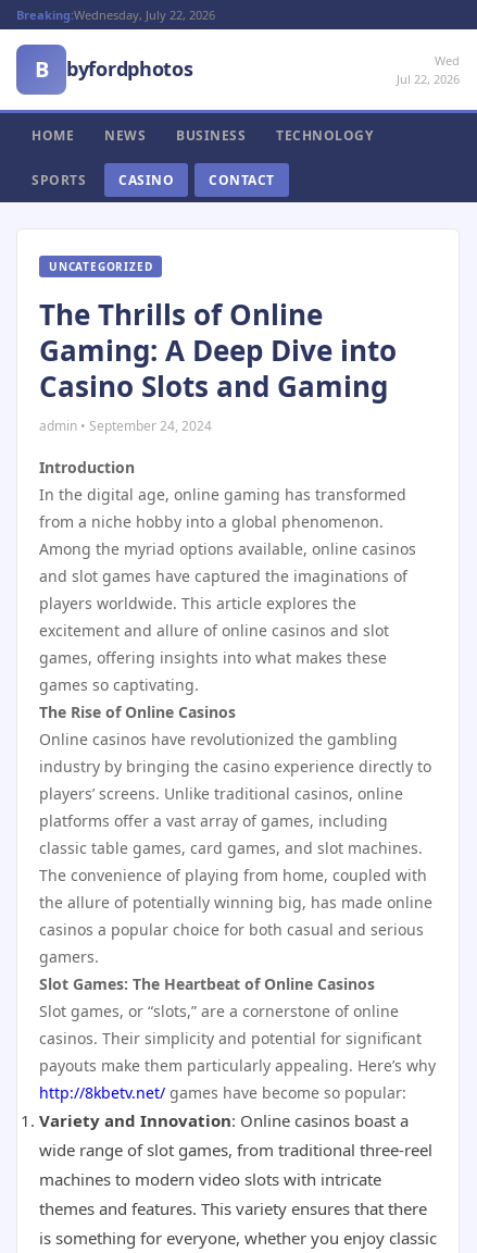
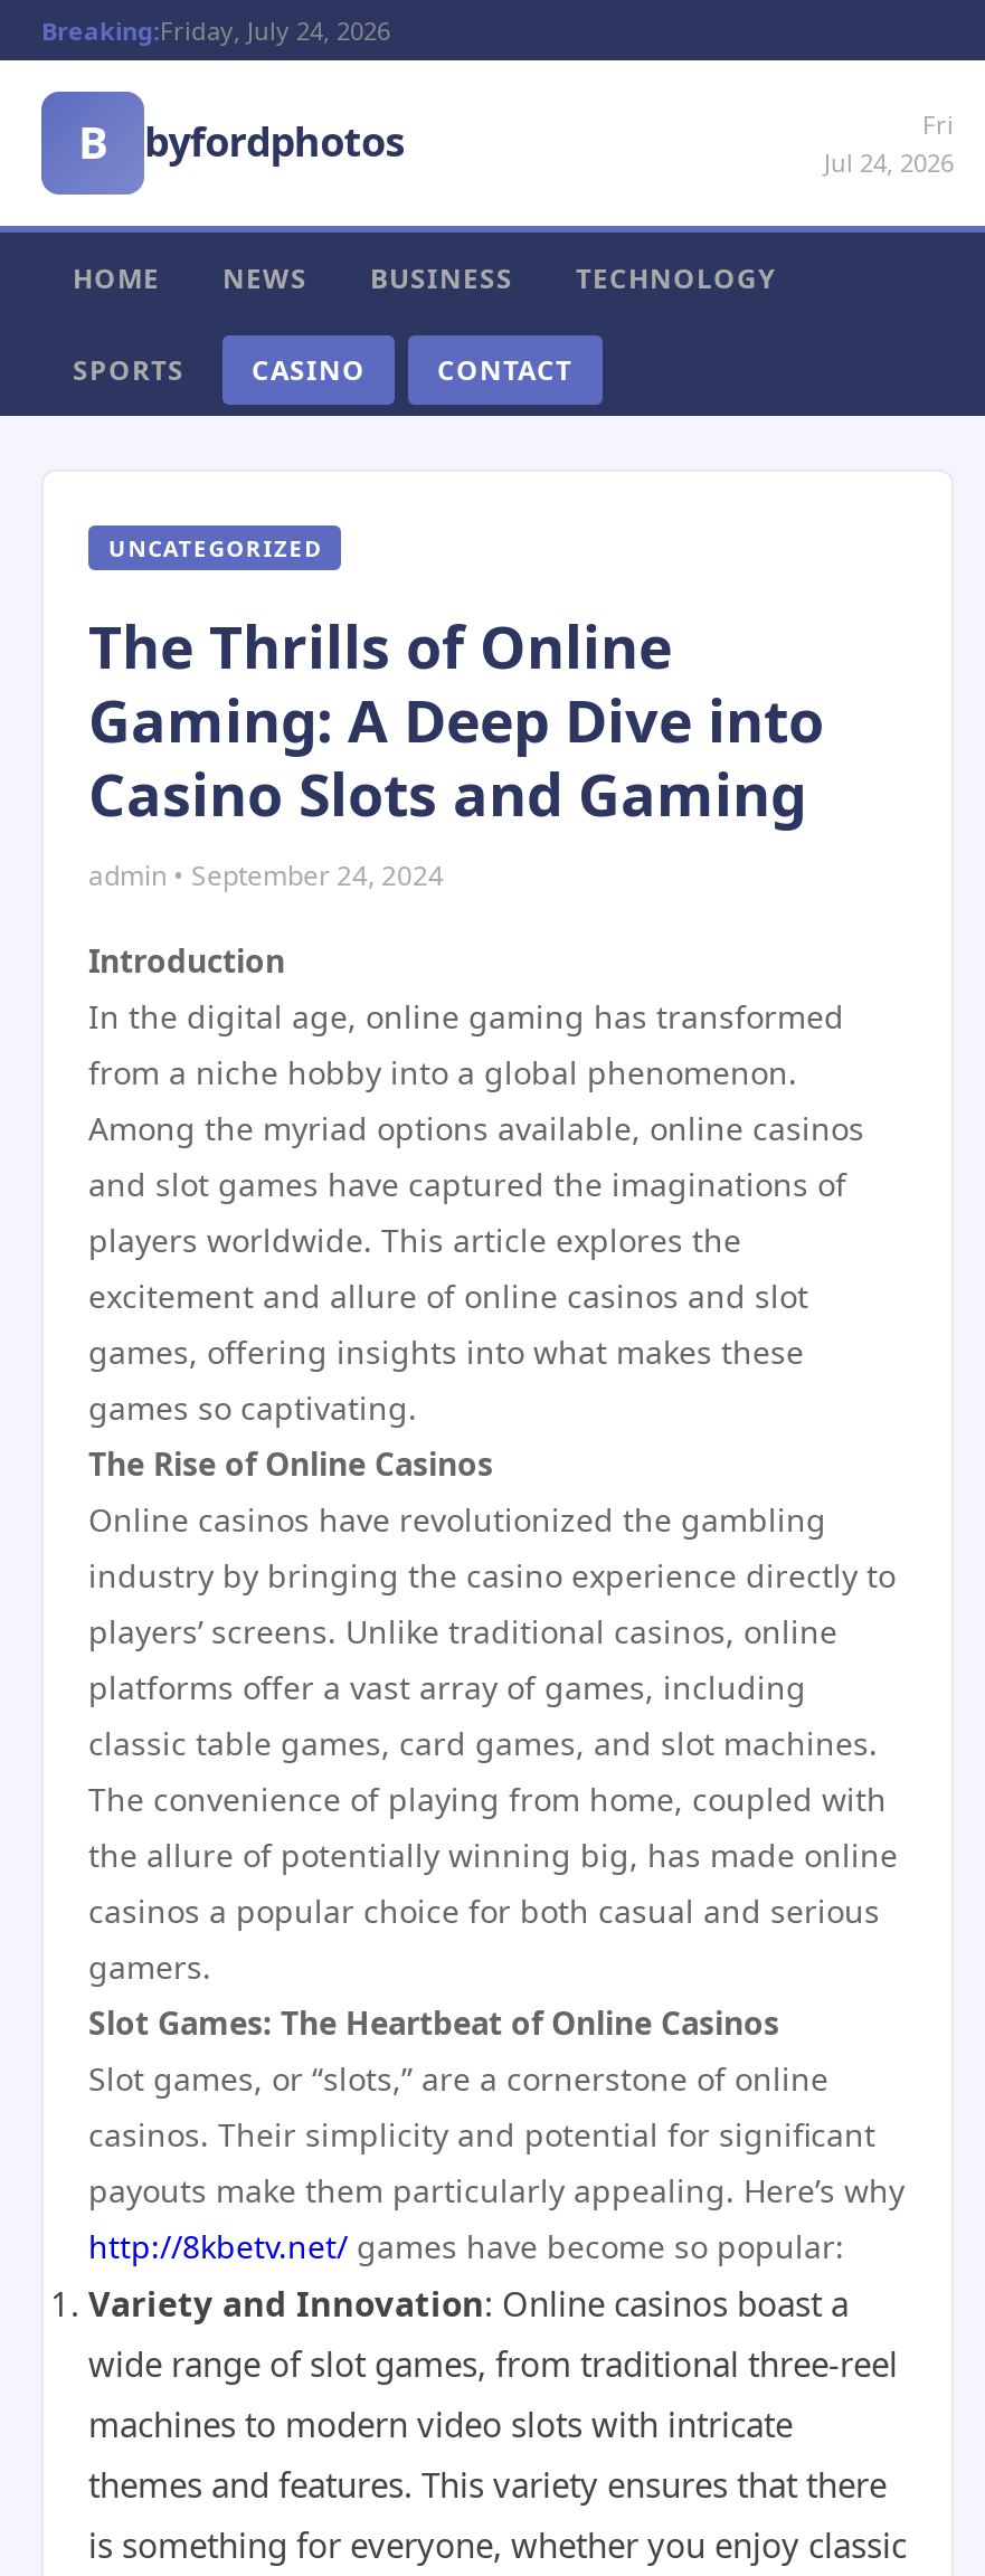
- Breaking:Wednesday, July 22, 2026
+ Breaking:Friday, July 24, 2026

- Wed
- Jul 22, 2026
+ Fri
+ Jul 24, 2026
